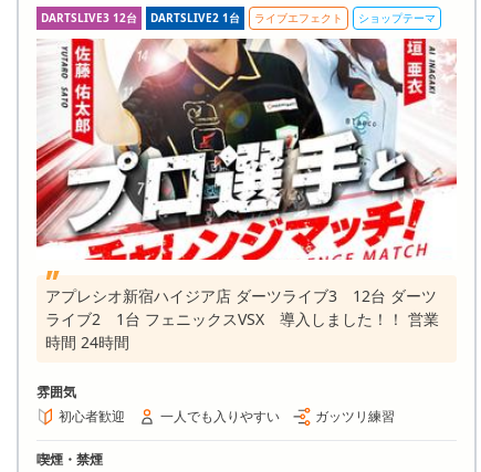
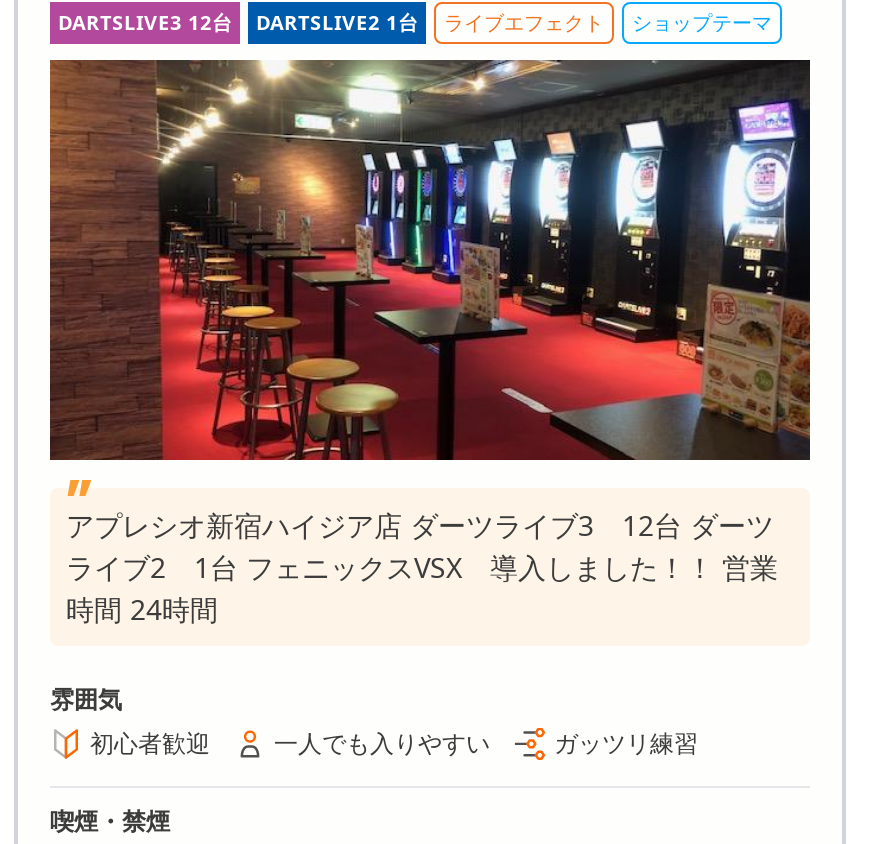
- [image]
+ [image]
